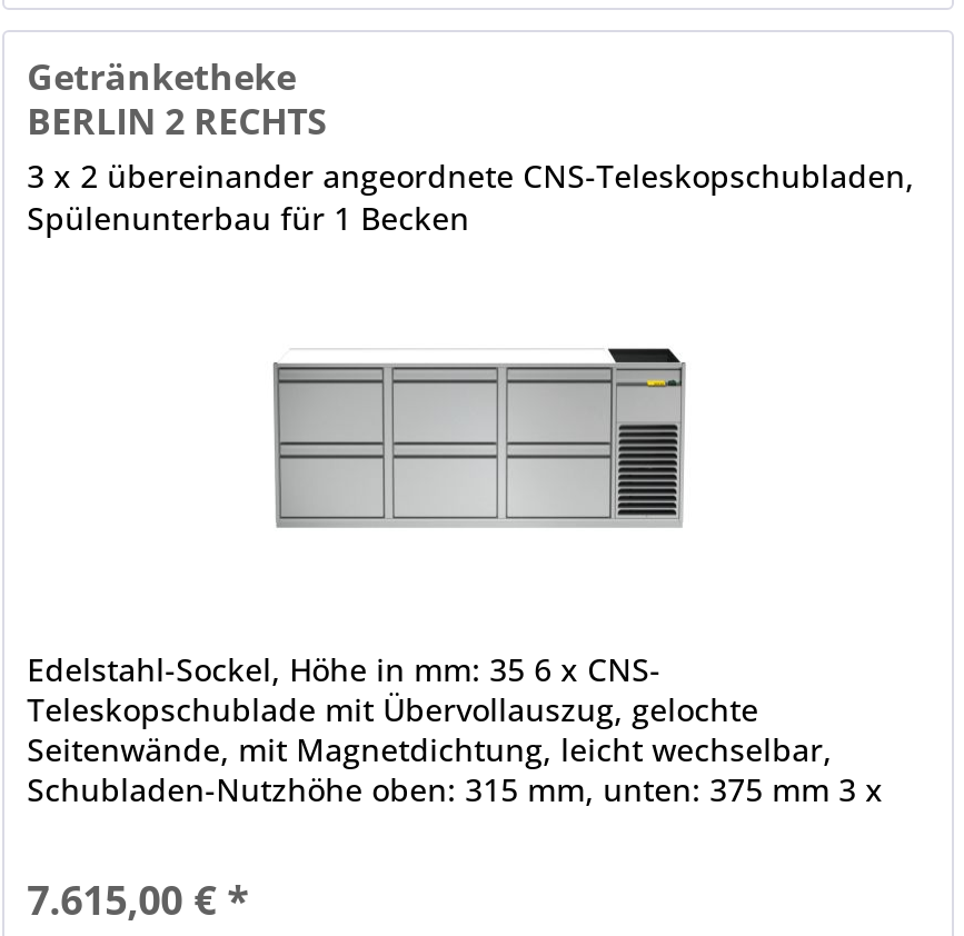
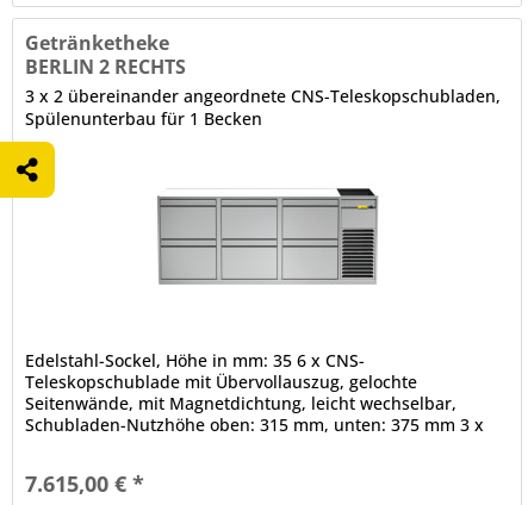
+ [image]
